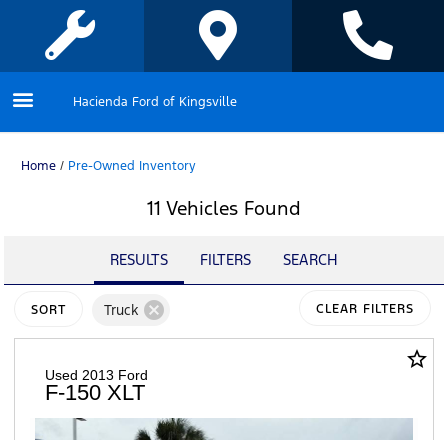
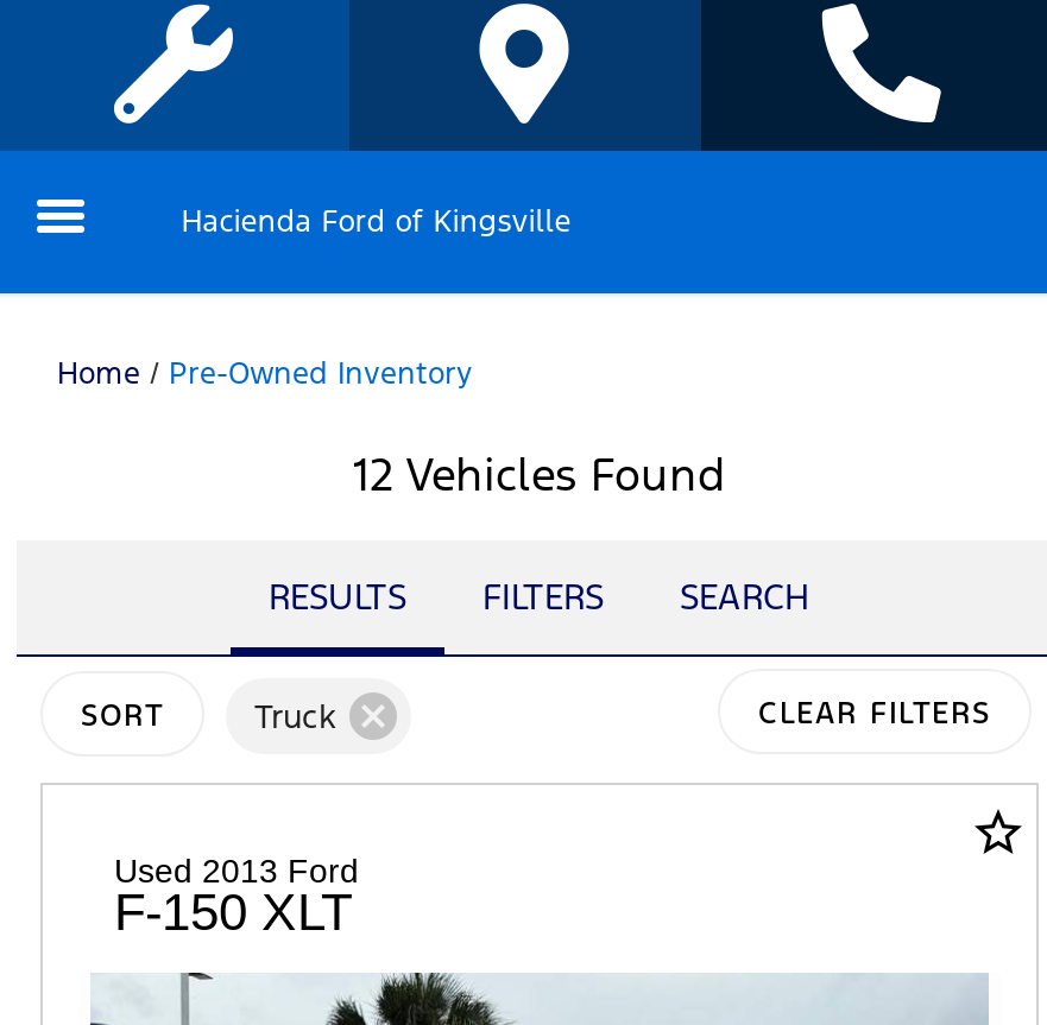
- 11 Vehicles Found
+ 12 Vehicles Found
